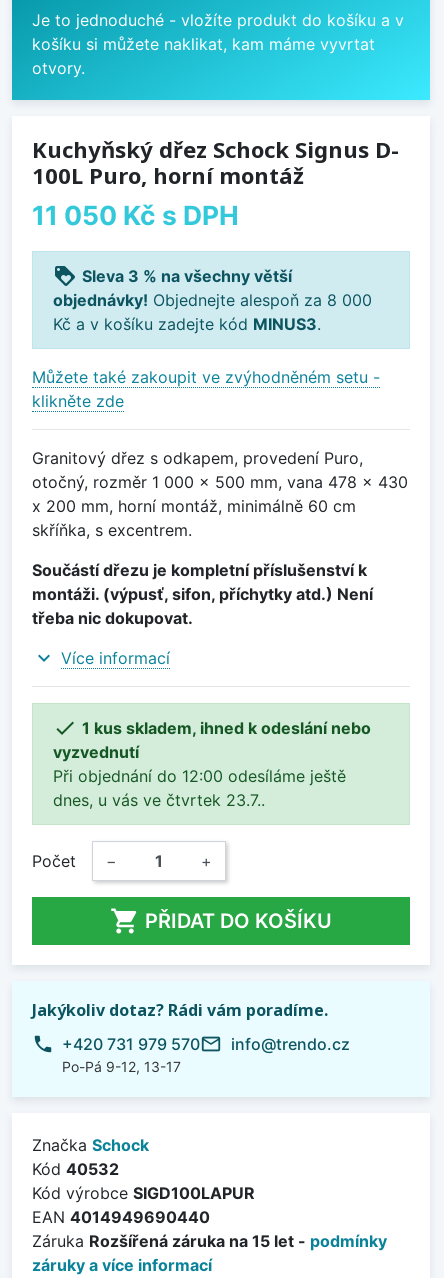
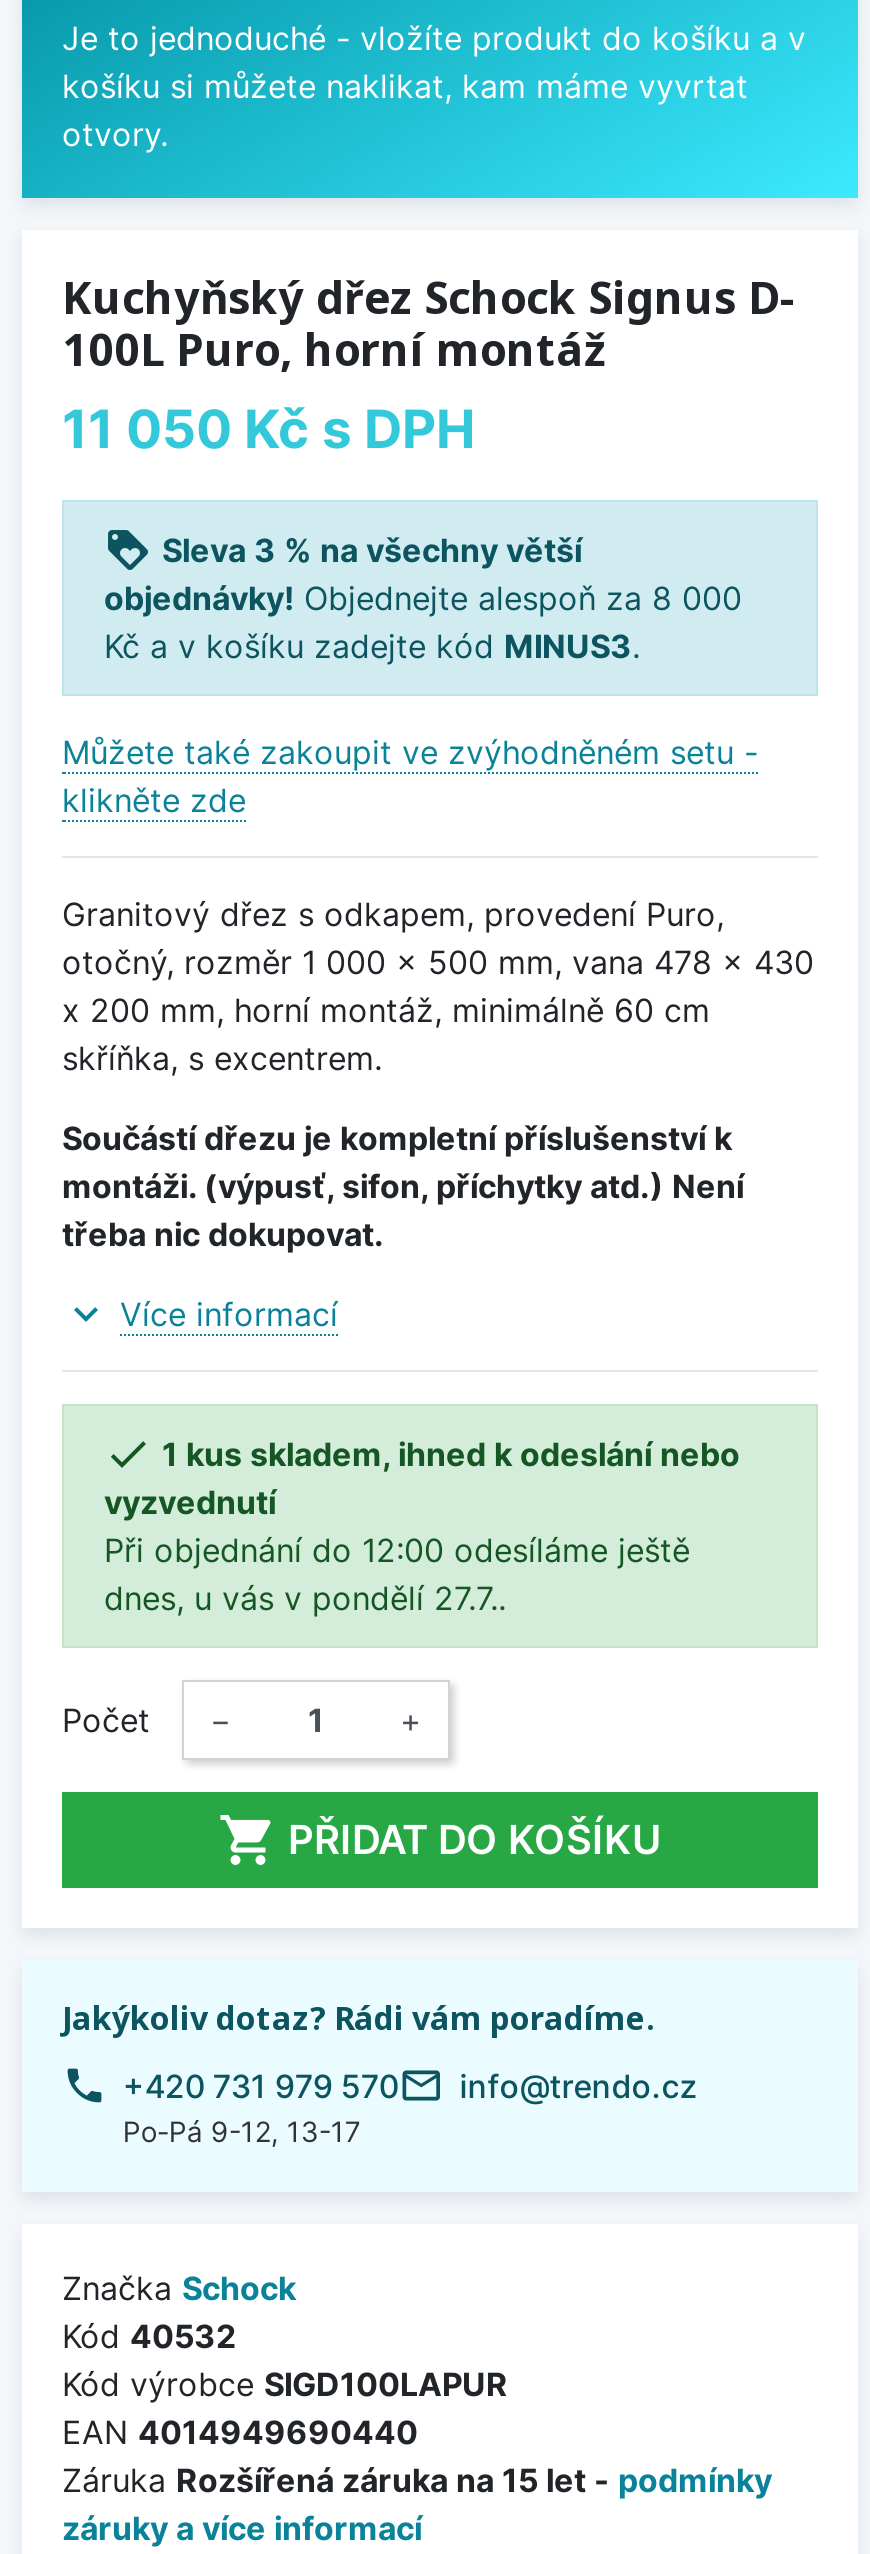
- dnes, u vás ve čtvrtek 23.7..
+ dnes, u vás v pondělí 27.7..
